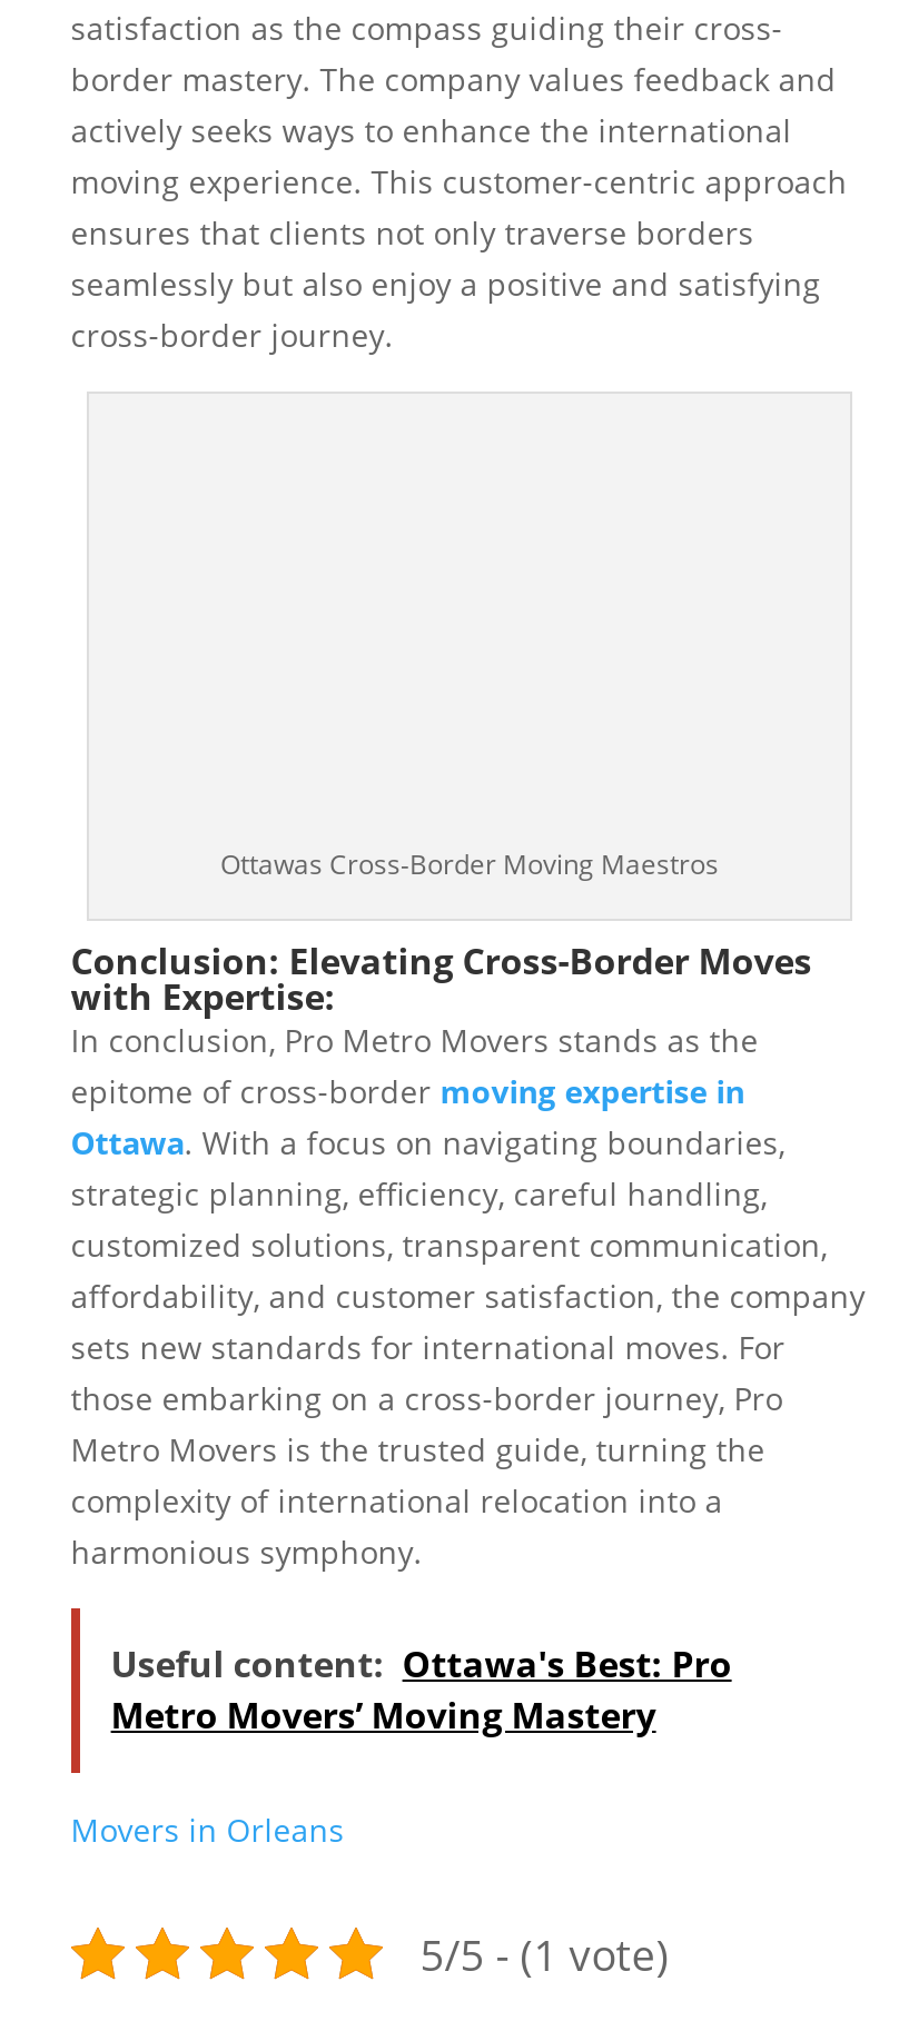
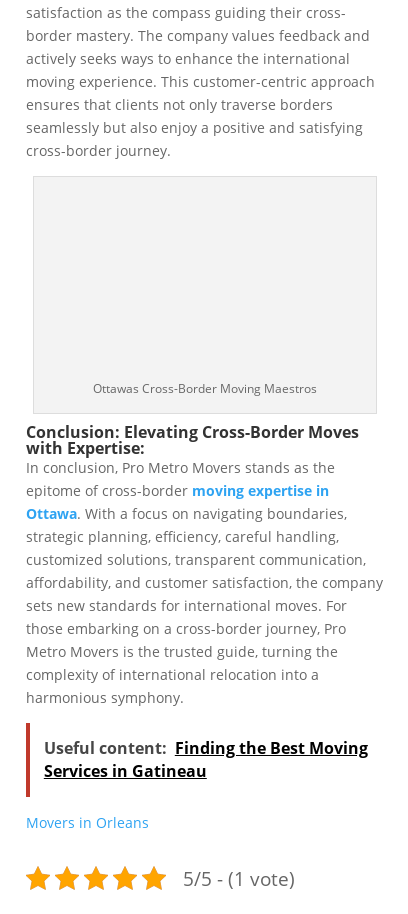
- Useful content: Ottawa's Best: Pro
- Metro Movers’ Moving Mastery
+ Useful content: Finding the Best Moving
+ Services in Gatineau
